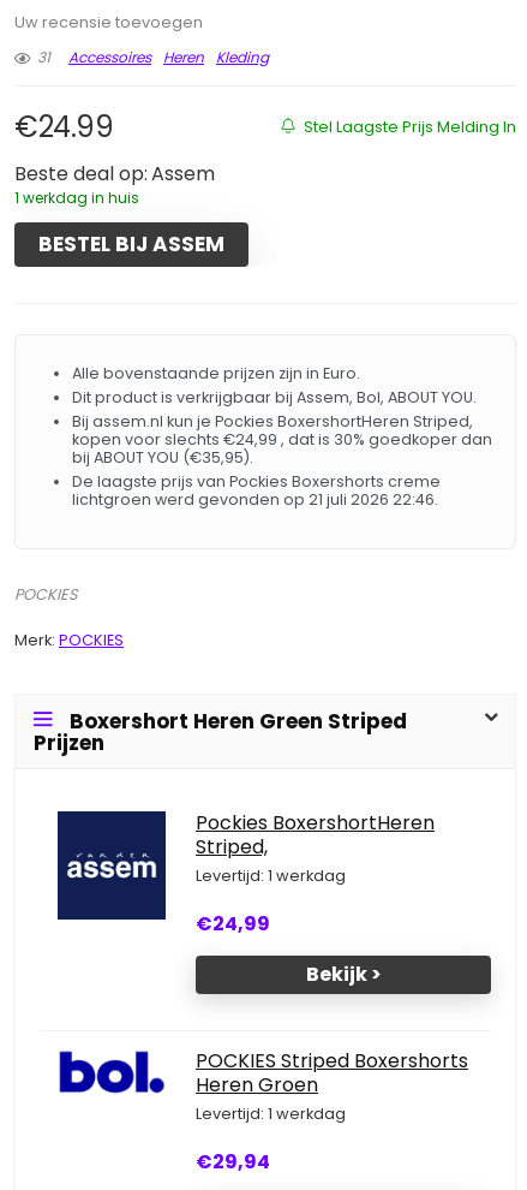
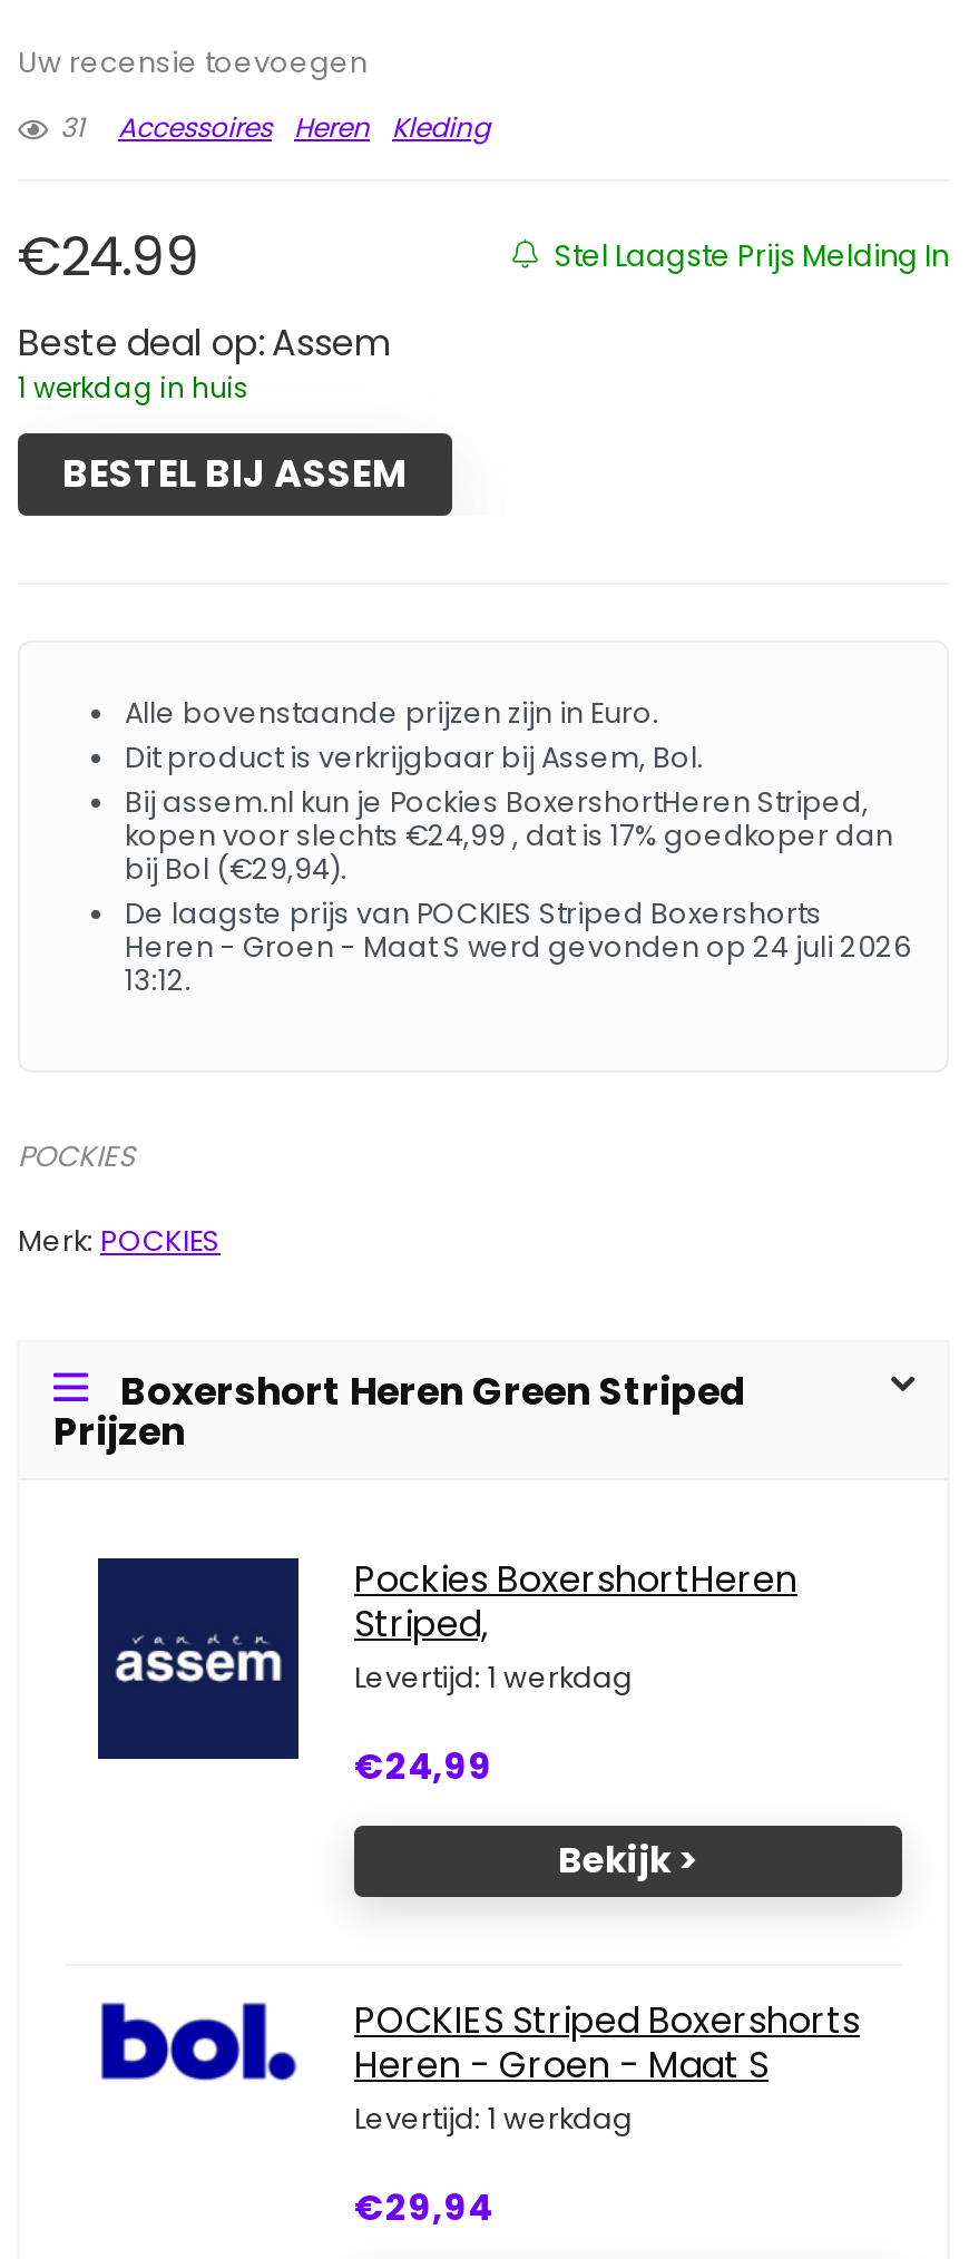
- Dit product is verkrijgbaar bij Assem, Bol, ABOUT YOU.
+ Dit product is verkrijgbaar bij Assem, Bol.

- kopen voor slechts €24,99 , dat is 30% goedkoper dan
- bij ABOUT YOU (€35,95).
- De laagste prijs van Pockies Boxershorts creme
- lichtgroen werd gevonden op 21 juli 2026 22:46.
+ kopen voor slechts €24,99 , dat is 17% goedkoper dan
+ bij Bol (€29,94).
+ De laagste prijs van POCKIES Striped Boxershorts
+ Heren - Groen - Maat S werd gevonden op 24 juli 2026
+ 13:12.

- Heren Groen
+ Heren - Groen - Maat S
